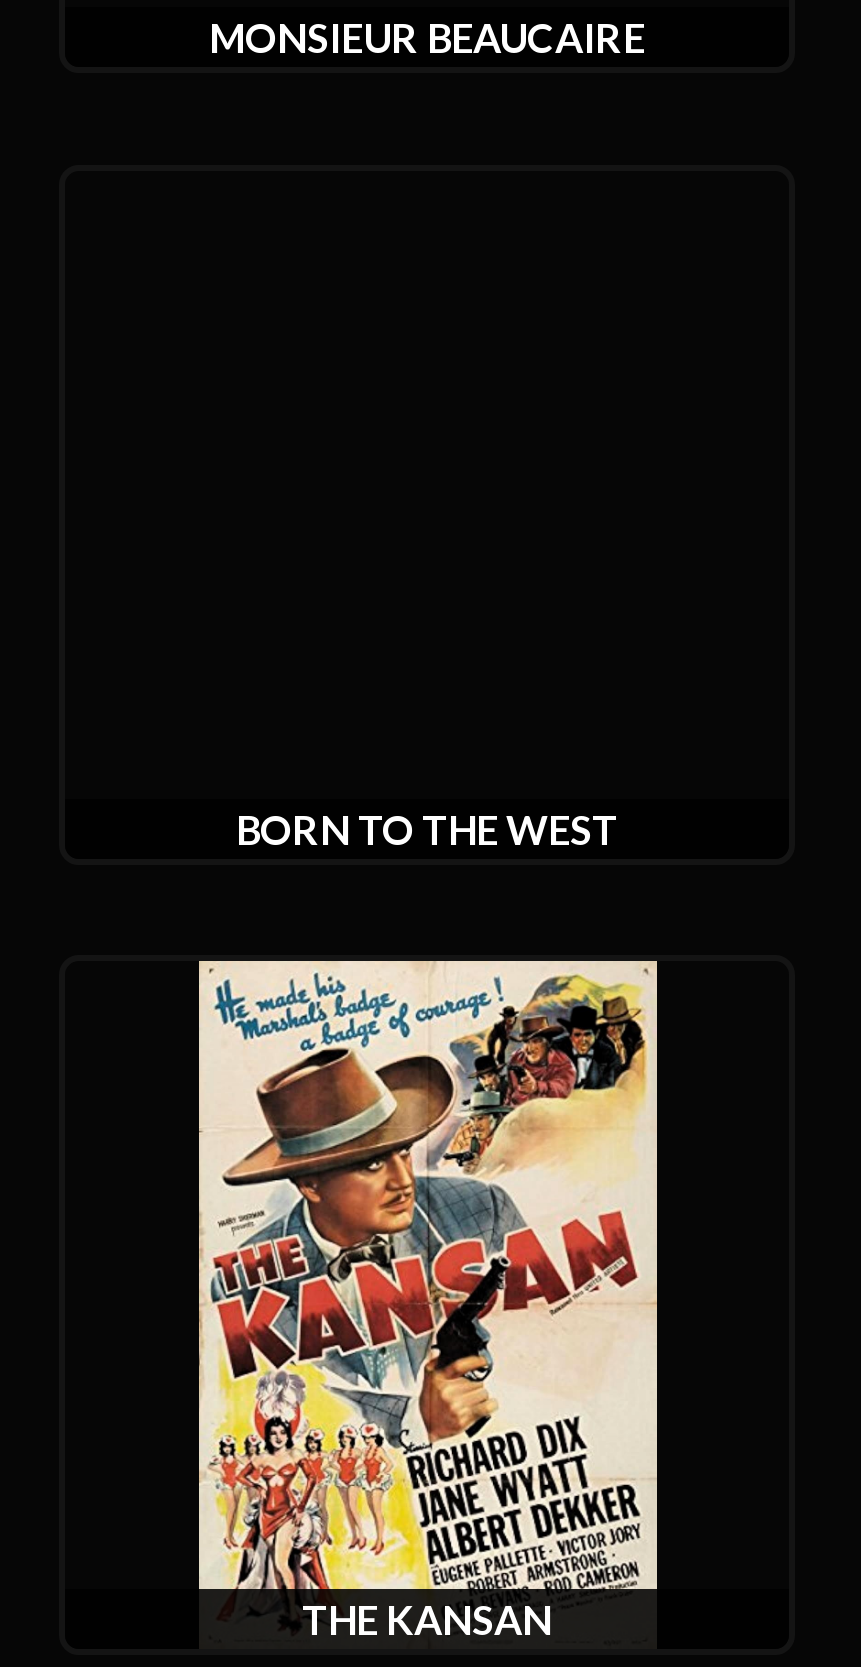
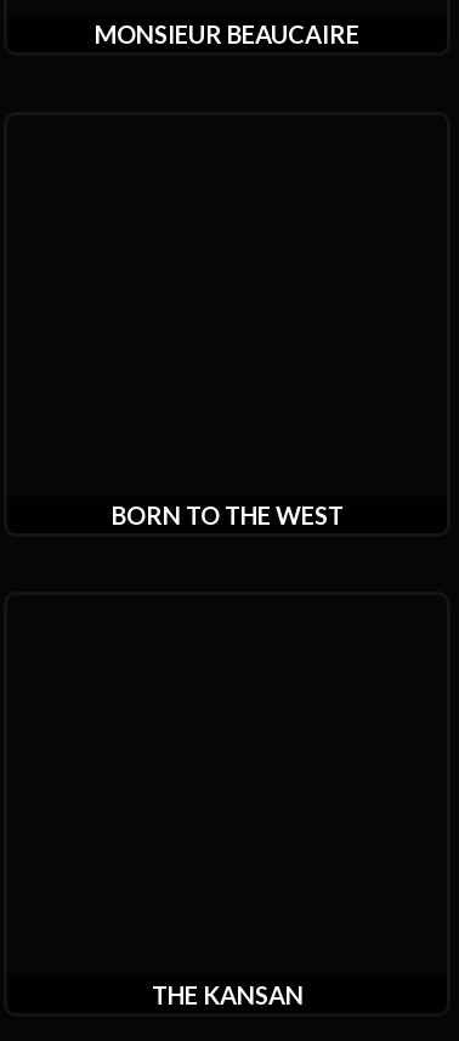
- [image]
